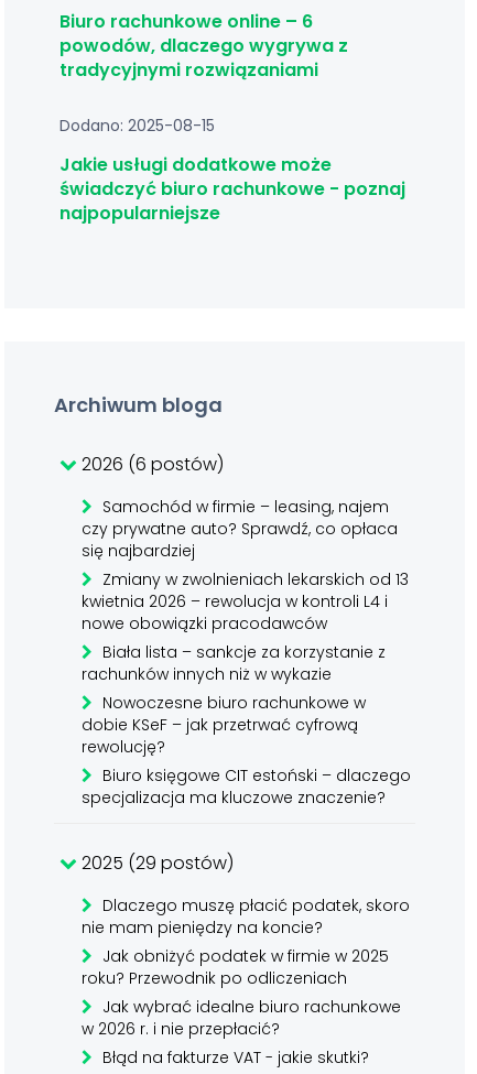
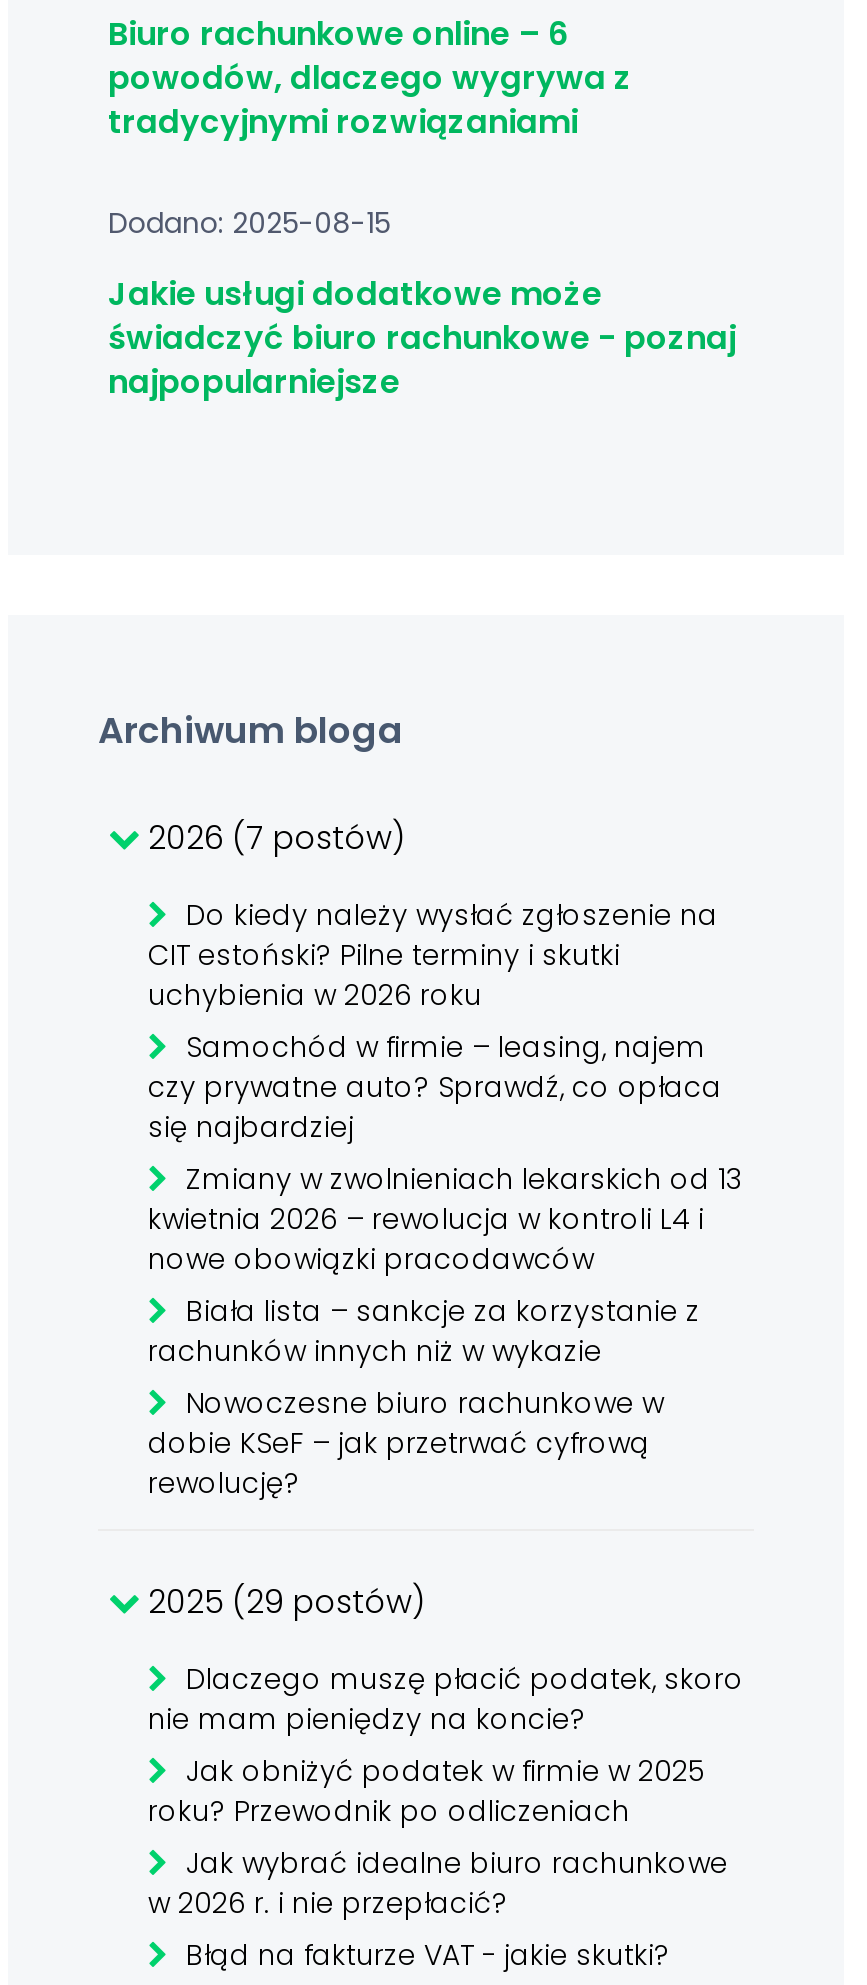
- 2026 (6 postów)
+ 2026 (7 postów)
+ Do kiedy należy wysłać zgłoszenie na
+ CIT estoński? Pilne terminy i skutki
+ uchybienia w 2026 roku

moved down: Samochód w firmie – leasing, najem | czy prywatne auto? Sprawdź, co opłaca | się najbardziej | ... | dobie KSeF – jak przetrwać cyfrową | rewolucję?

- Biuro księgowe CIT estoński – dlaczego
- specjalizacja ma kluczowe znaczenie?
